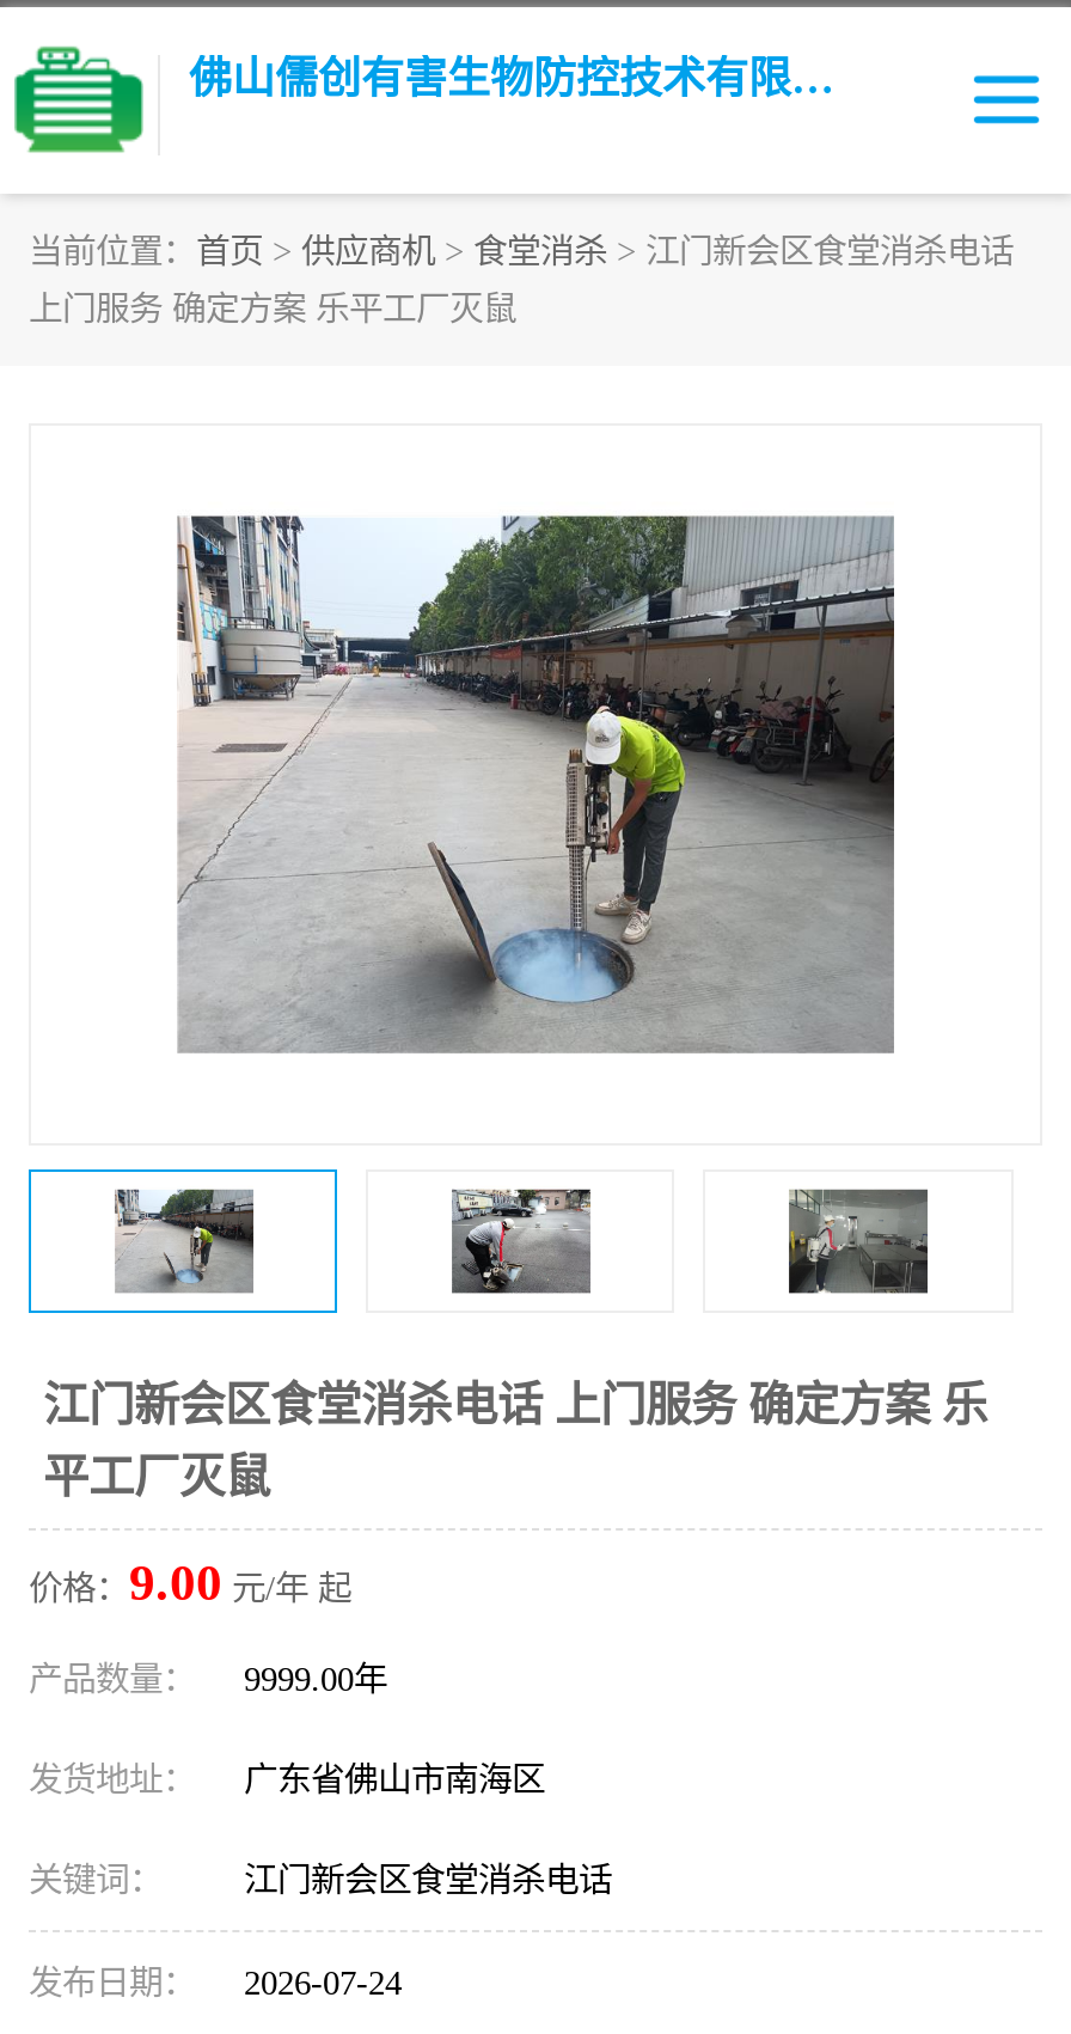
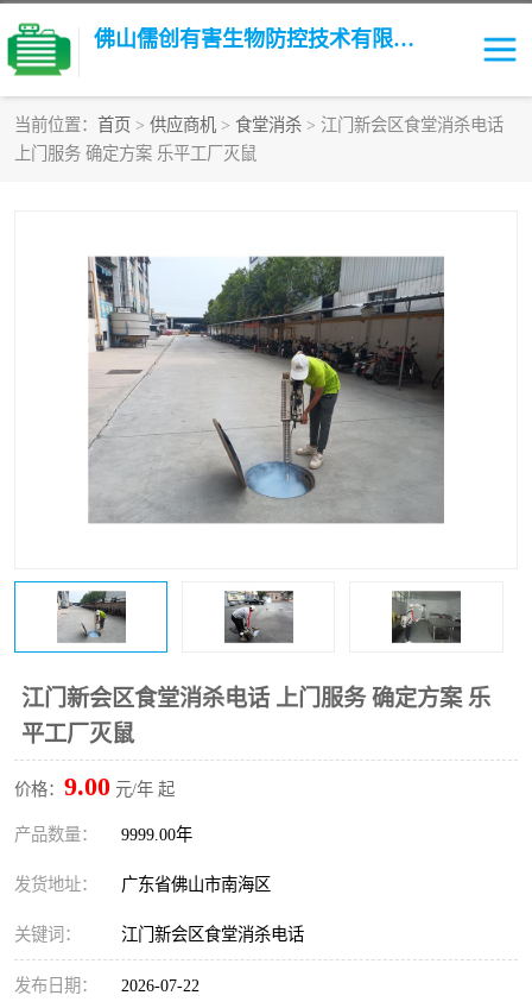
- 发布日期： 2026-07-24
+ 发布日期： 2026-07-22
